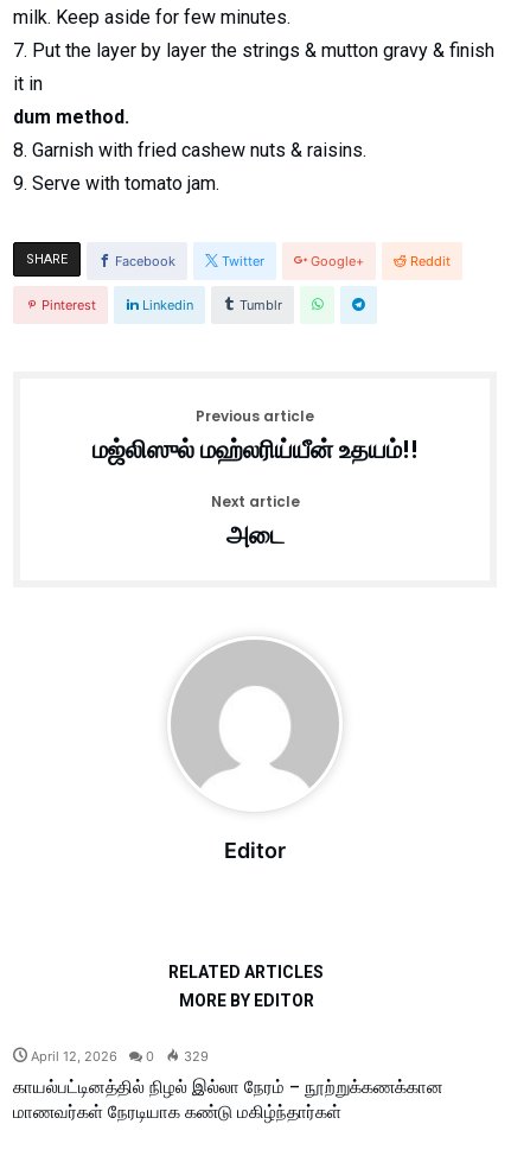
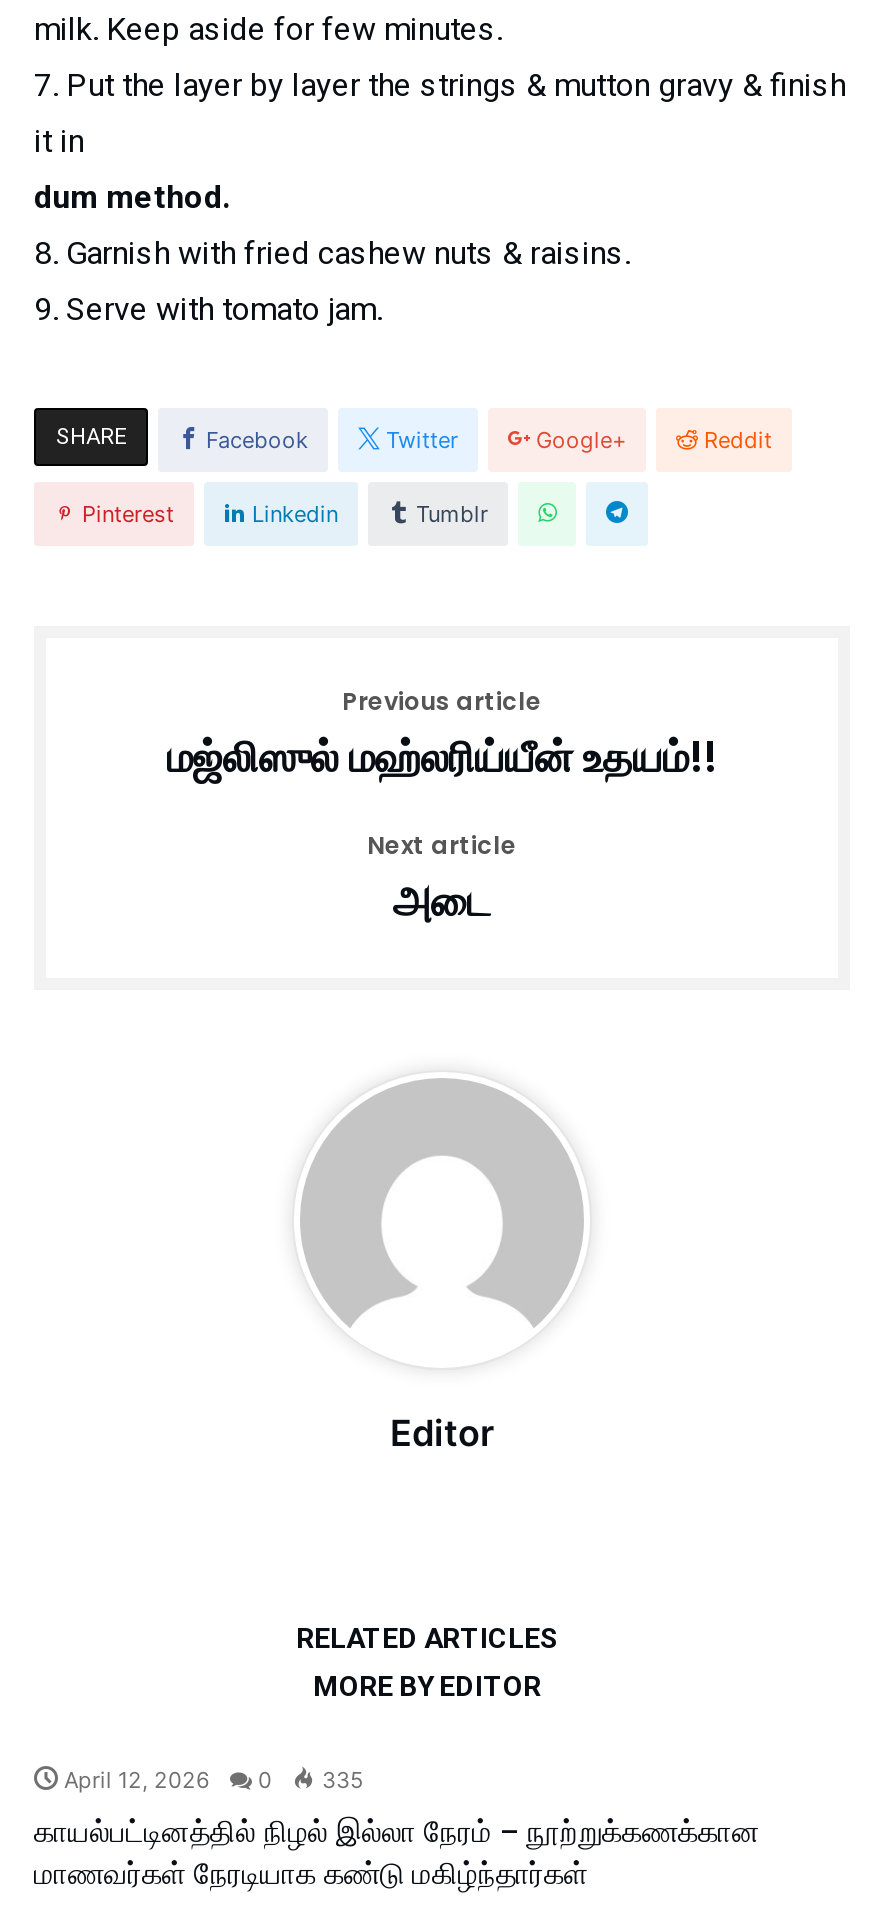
- April 12, 2026 0 329
+ April 12, 2026 0 335
